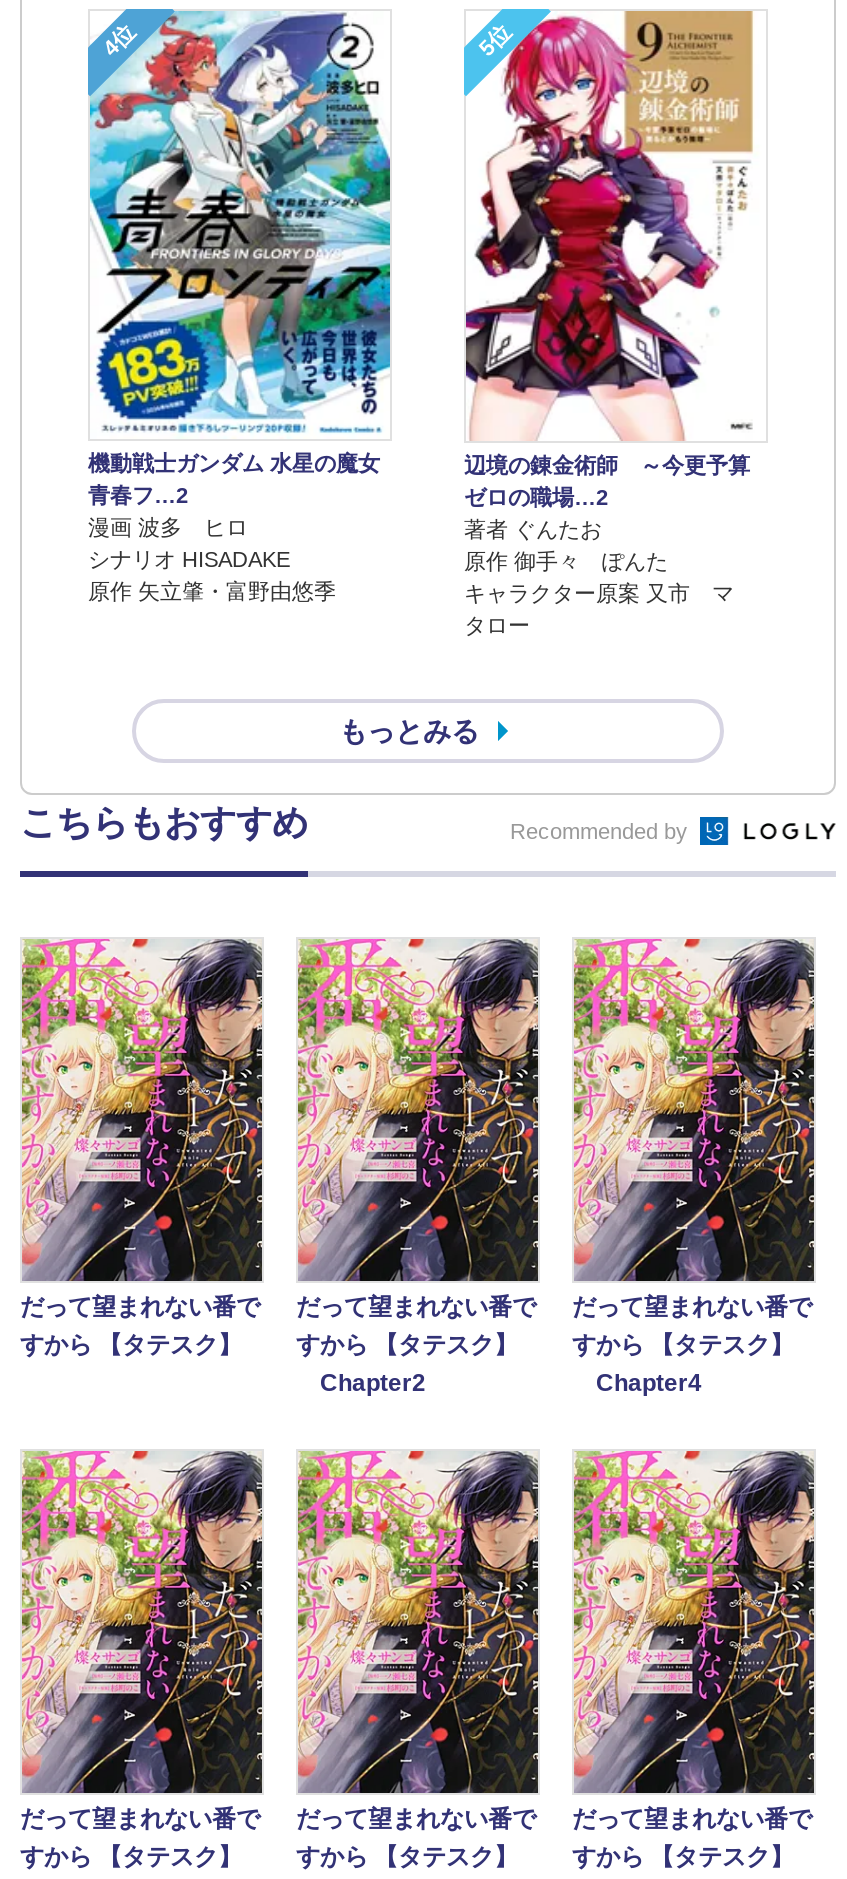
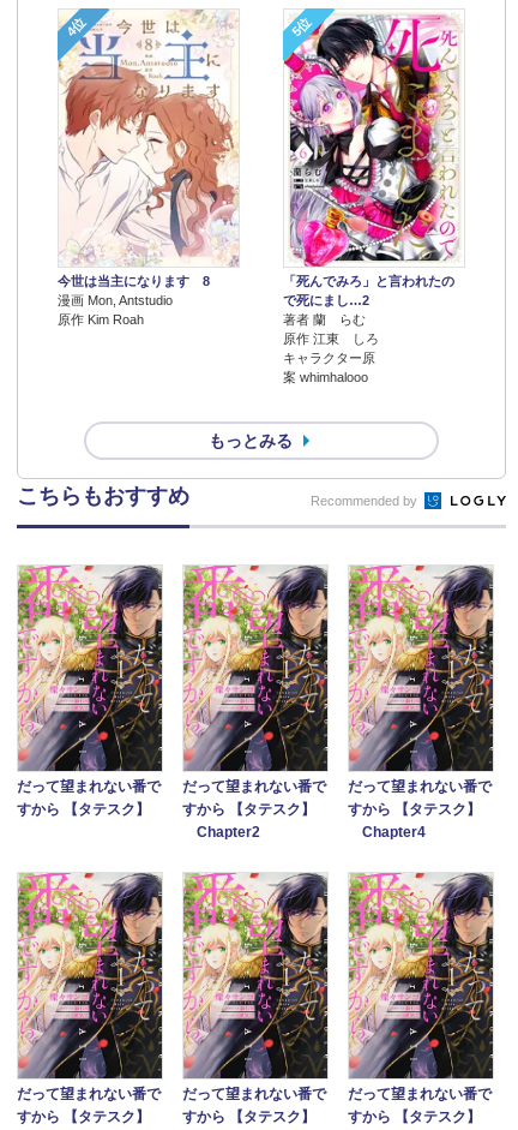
- [image]
- 機動戦士ガンダム 水星の魔女
- 青春フ…2
- 漫画 波多 ヒロ
- シナリオ HISADAKE
- 原作 矢立肇・富野由悠季
+ [image]
+ 今世は当主になります 8
+ 漫画 Mon, Antstudio
+ 原作 Kim Roah

- [image]
- 辺境の錬金術師 ～今更予算
- ゼロの職場…2
- 著者 ぐんたお
- 原作 御手々 ぽんた
- キャラクター原案 又市 マ
- タロー
+ [image]
+ 「死んでみろ」と言われたの
+ で死にまし…2
+ 著者 蘭 らむ
+ 原作 江東 しろ
+ キャラクター原
+ 案 whimhalooo
